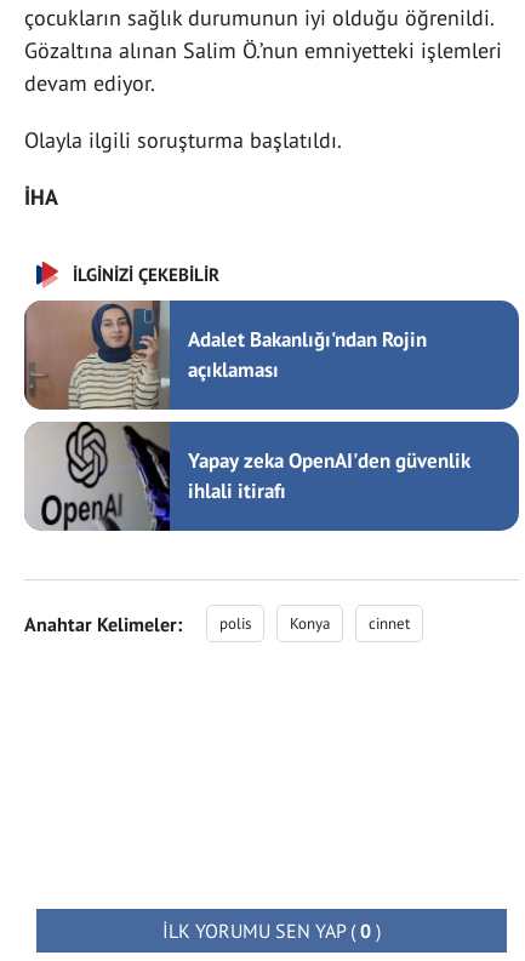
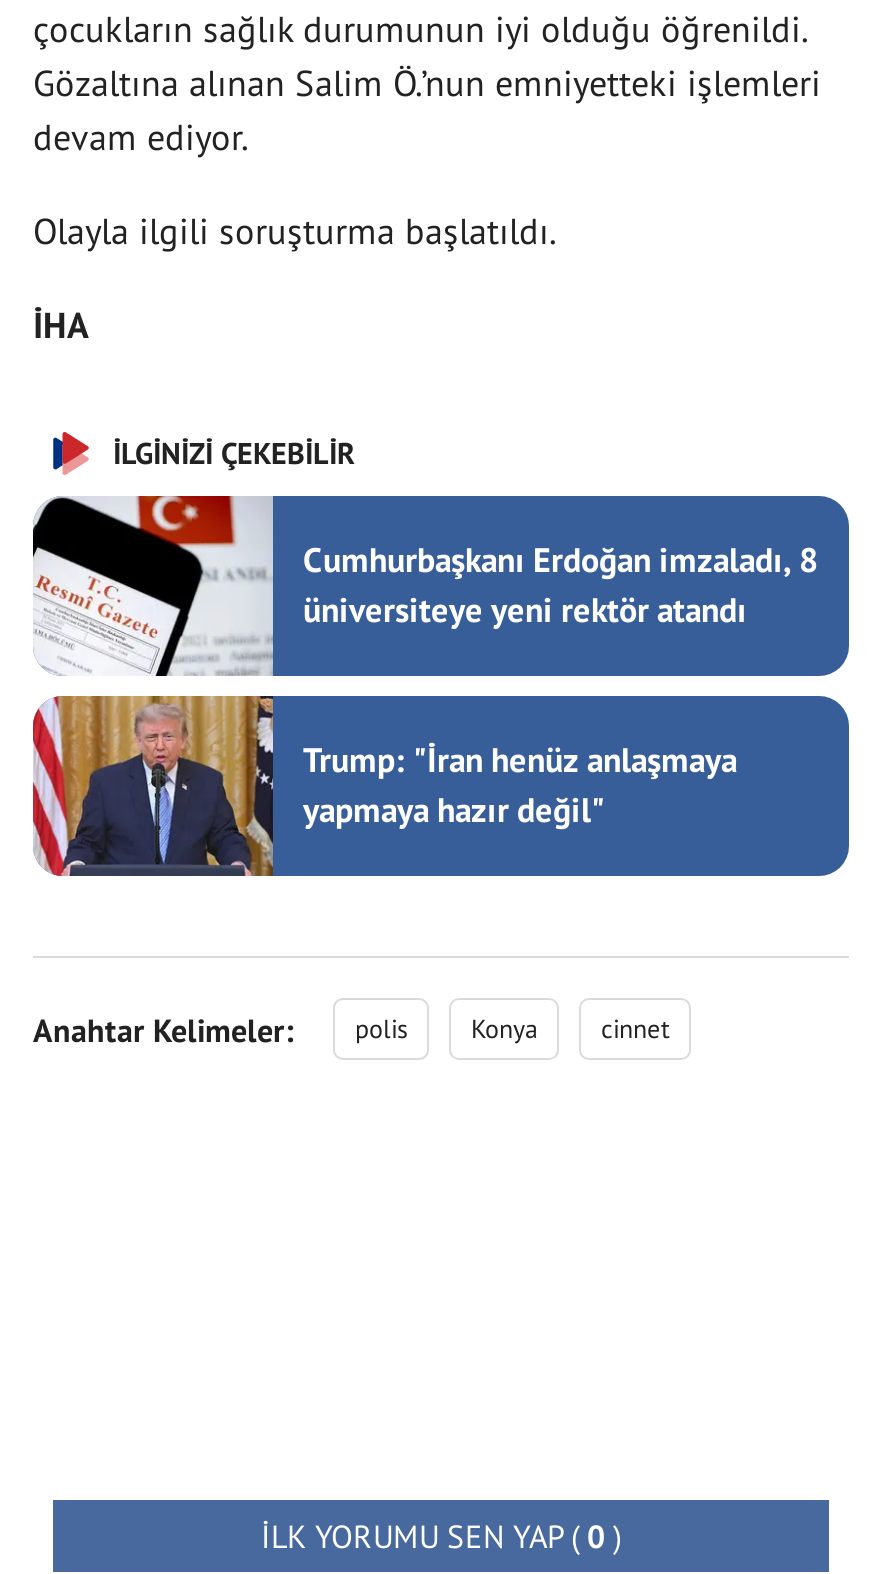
- [image]
- Adalet Bakanlığı'ndan Rojin
- açıklaması
+ [image]
+ Cumhurbaşkanı Erdoğan imzaladı, 8
+ üniversiteye yeni rektör atandı

- [image]
- Yapay zeka OpenAI'den güvenlik
- ihlali itirafı
+ [image]
+ Trump: "İran henüz anlaşmaya
+ yapmaya hazır değil"
